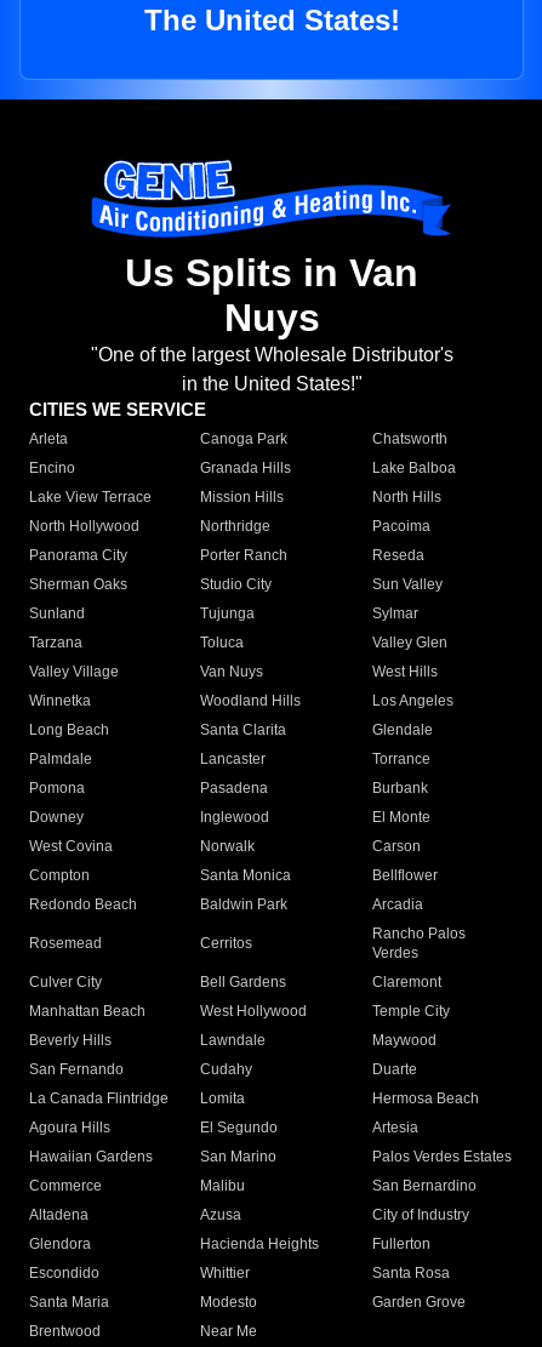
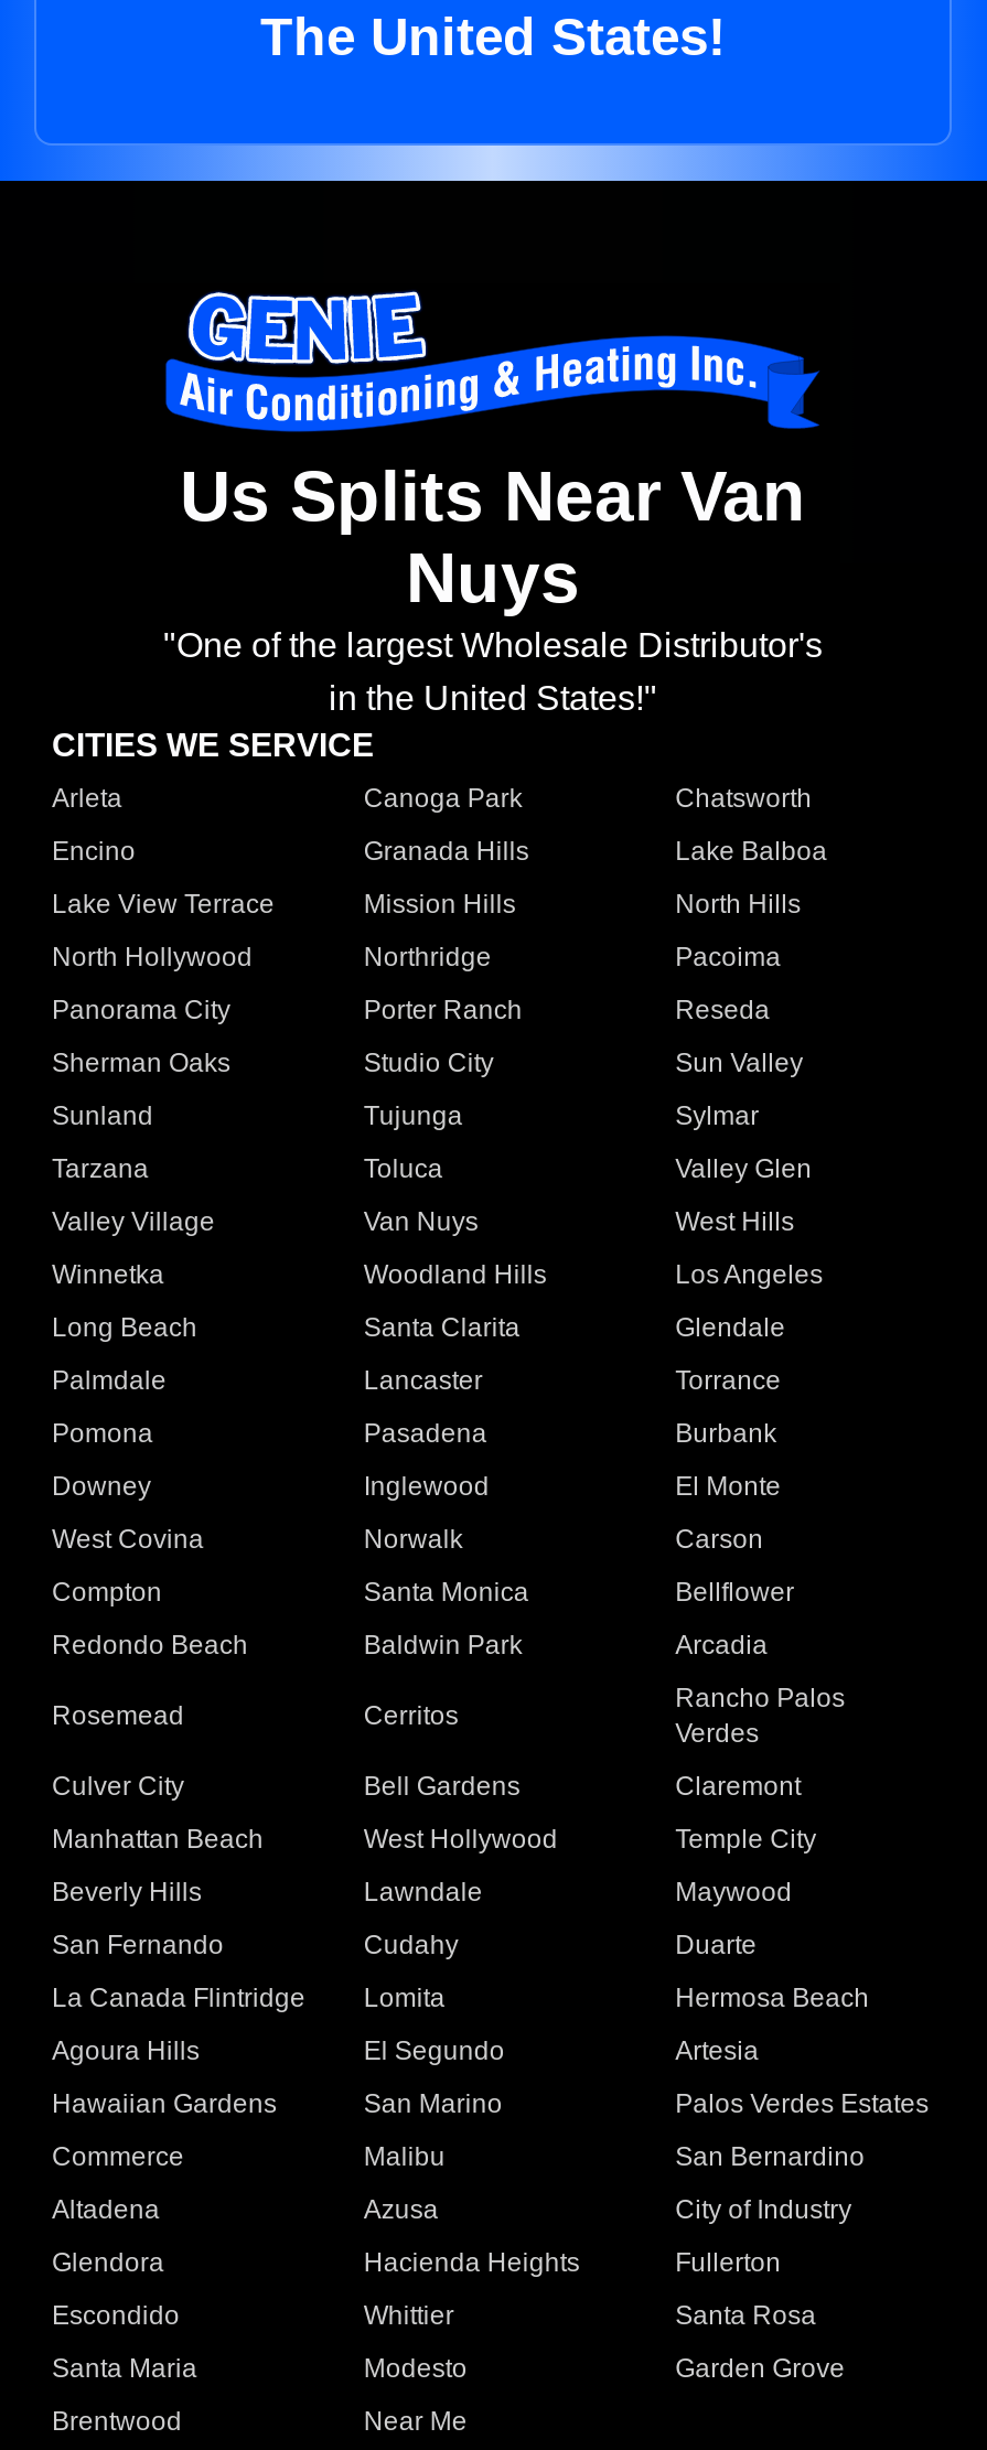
- Us Splits in Van
+ Us Splits Near Van
